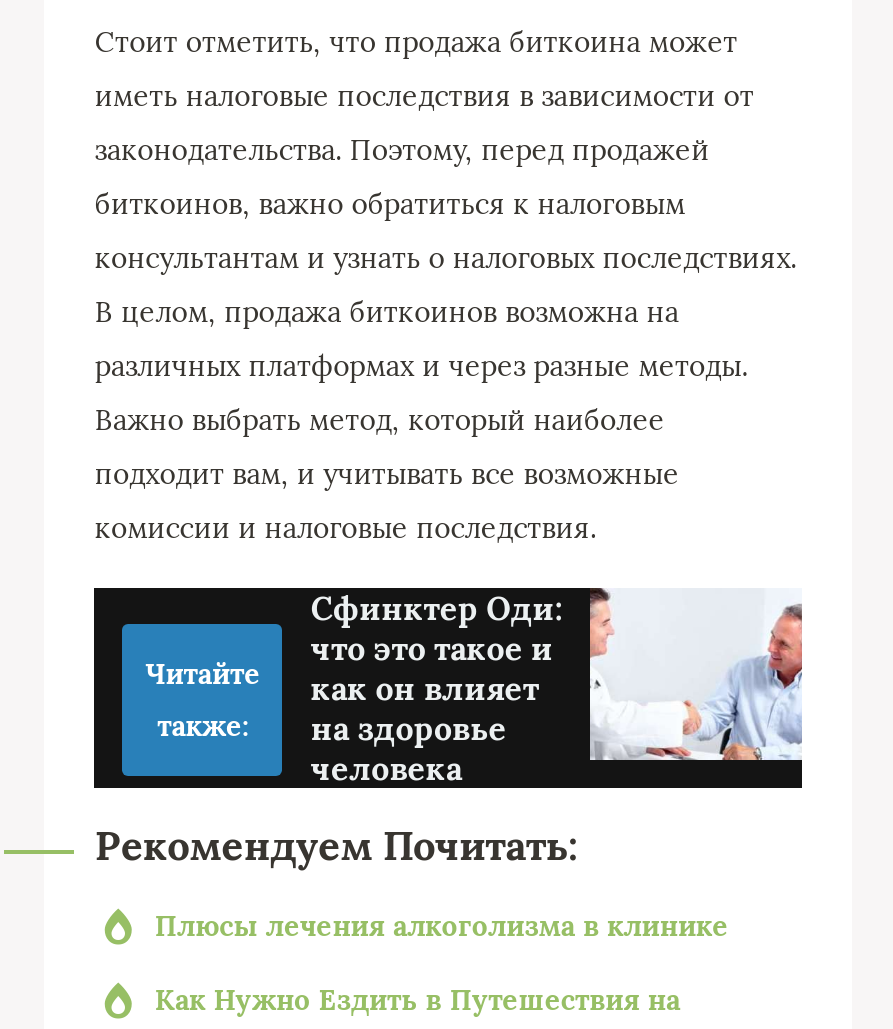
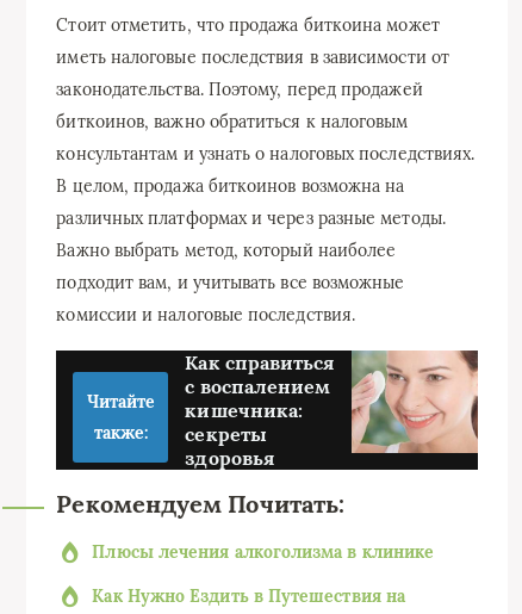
- [image]
- Сфинктер Оди:
- что это такое и
- как он влияет
- на здоровье
- человека
+ [image]
+ Как справиться
+ с воспалением
+ кишечника:
+ секреты
+ здоровья
